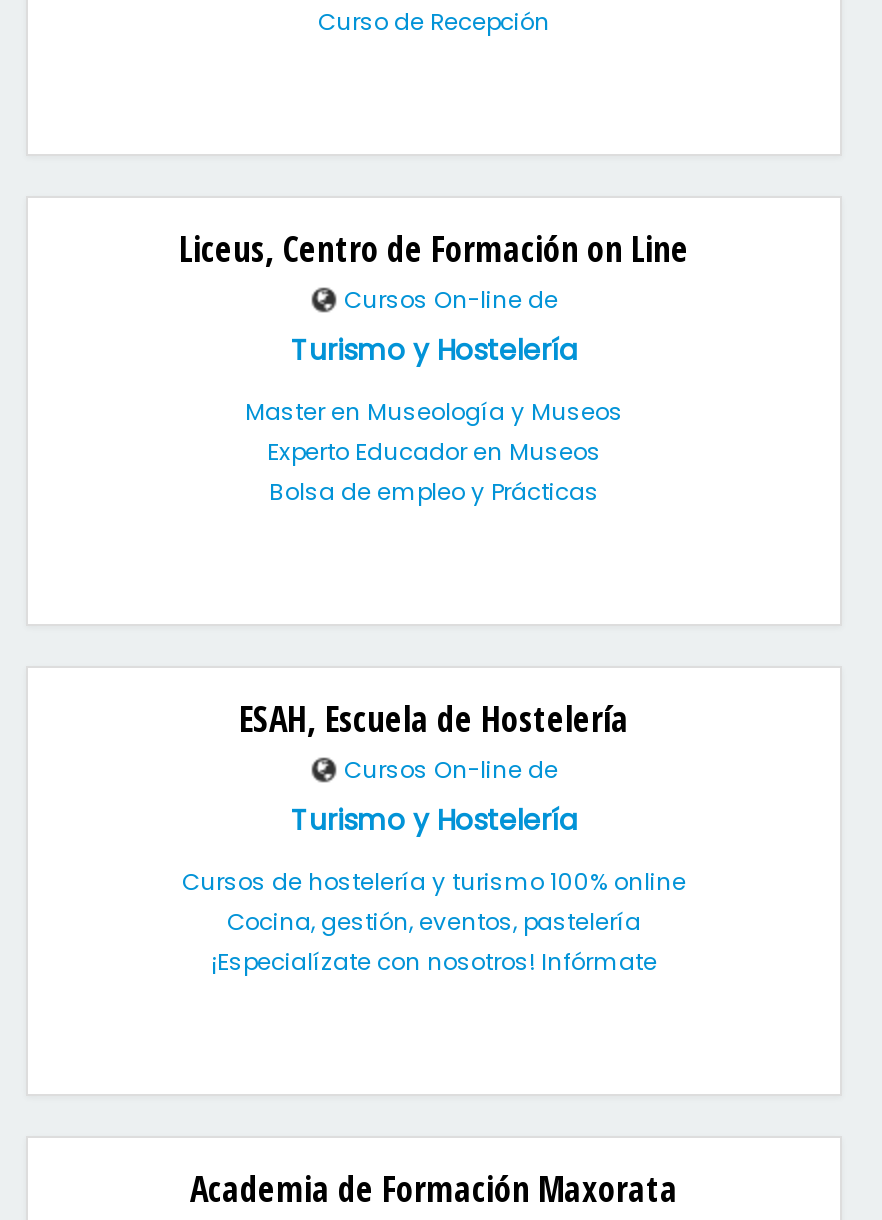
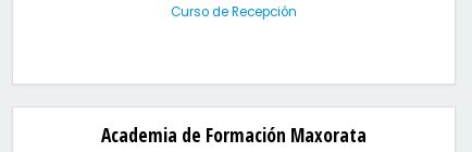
- Liceus, Centro de Formación on Line
- Cursos On-line de
- Turismo y Hostelería
- Master en Museología y Museos
- Experto Educador en Museos
- Bolsa de empleo y Prácticas

- ESAH, Escuela de Hostelería
- Cursos On-line de
- Turismo y Hostelería
- Cursos de hostelería y turismo 100% online
- Cocina, gestión, eventos, pastelería
- ¡Especialízate con nosotros! Infórmate
